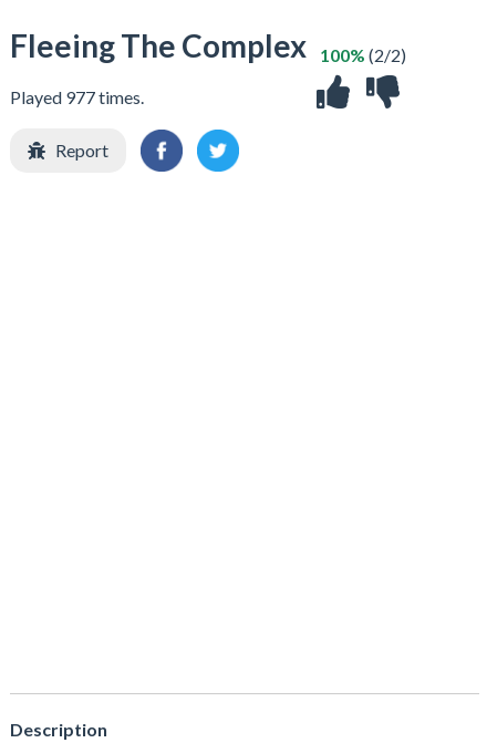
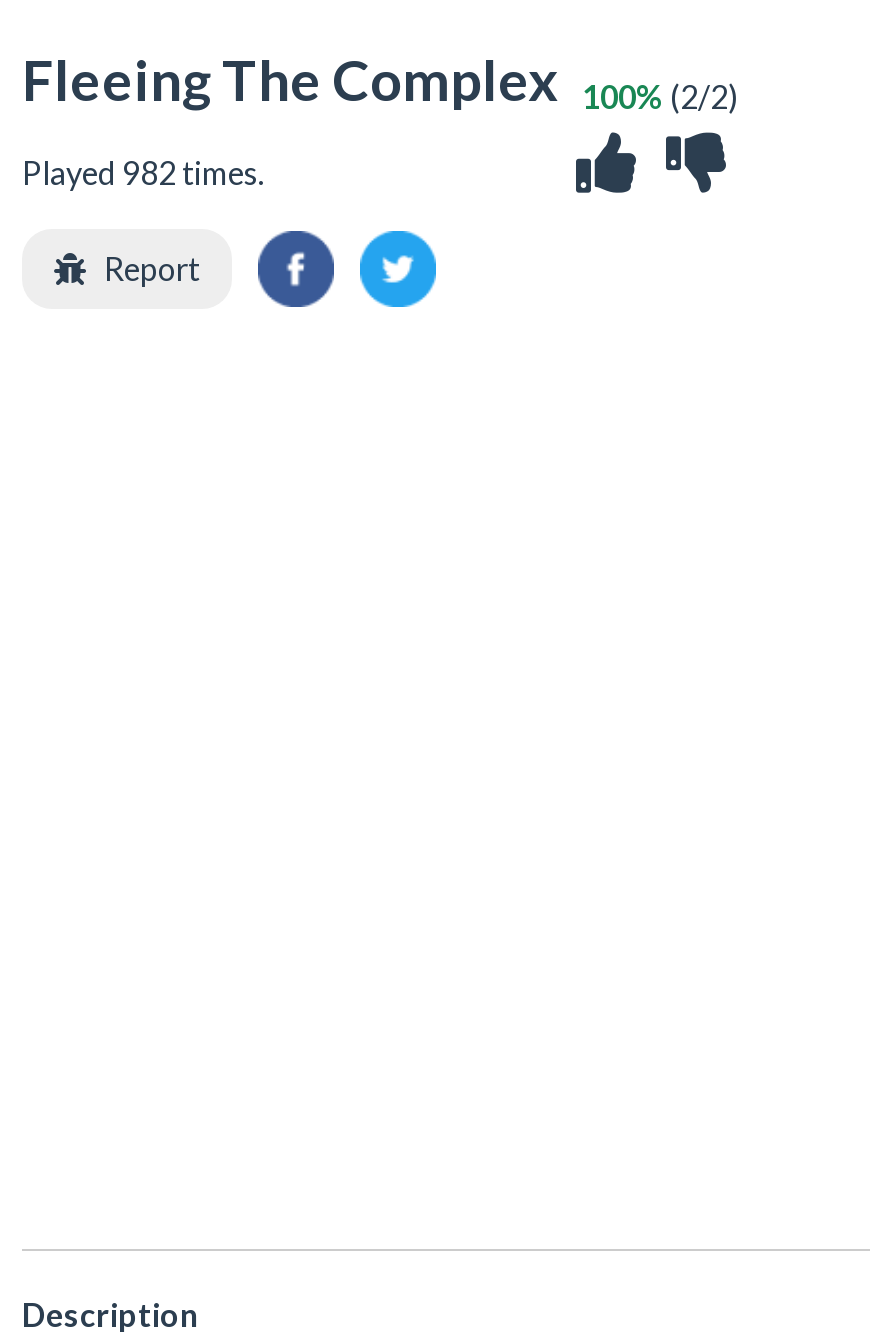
- Played 977 times.
+ Played 982 times.
